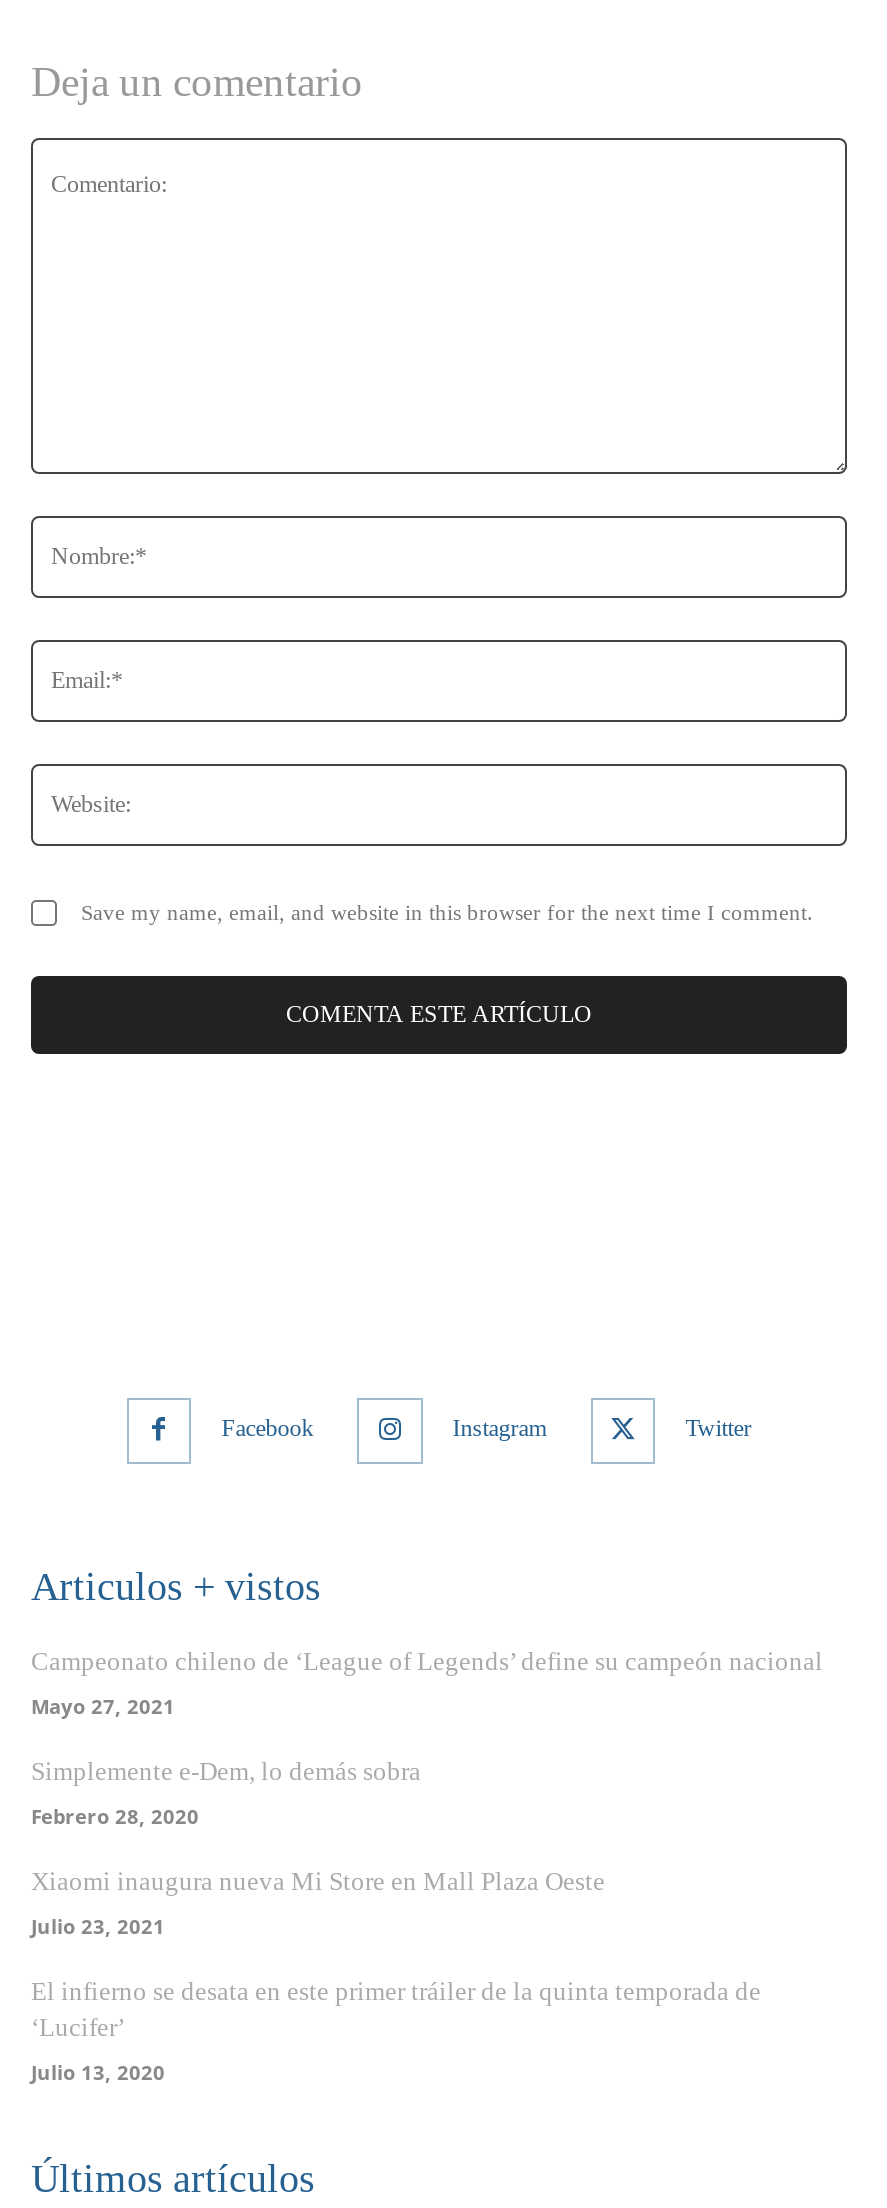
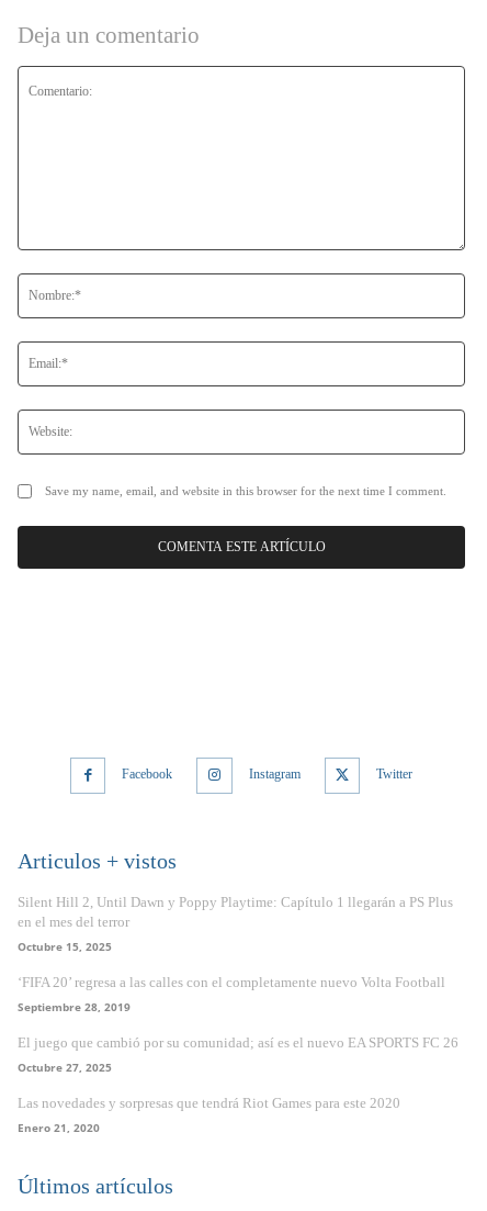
- Campeonato chileno de ‘League of Legends’ define su campeón nacional
+ Silent Hill 2, Until Dawn y Poppy Playtime: Capítulo 1 llegarán a PS Plus
+ en el mes del terror

- Mayo 27, 2021
+ Octubre 15, 2025

- Simplemente e-Dem, lo demás sobra
+ ‘FIFA 20’ regresa a las calles con el completamente nuevo Volta Football

- Febrero 28, 2020
+ Septiembre 28, 2019

- Xiaomi inaugura nueva Mi Store en Mall Plaza Oeste
+ El juego que cambió por su comunidad; así es el nuevo EA SPORTS FC 26

- Julio 23, 2021
+ Octubre 27, 2025

- El infierno se desata en este primer tráiler de la quinta temporada de
- ‘Lucifer’
+ Las novedades y sorpresas que tendrá Riot Games para este 2020

- Julio 13, 2020
+ Enero 21, 2020
